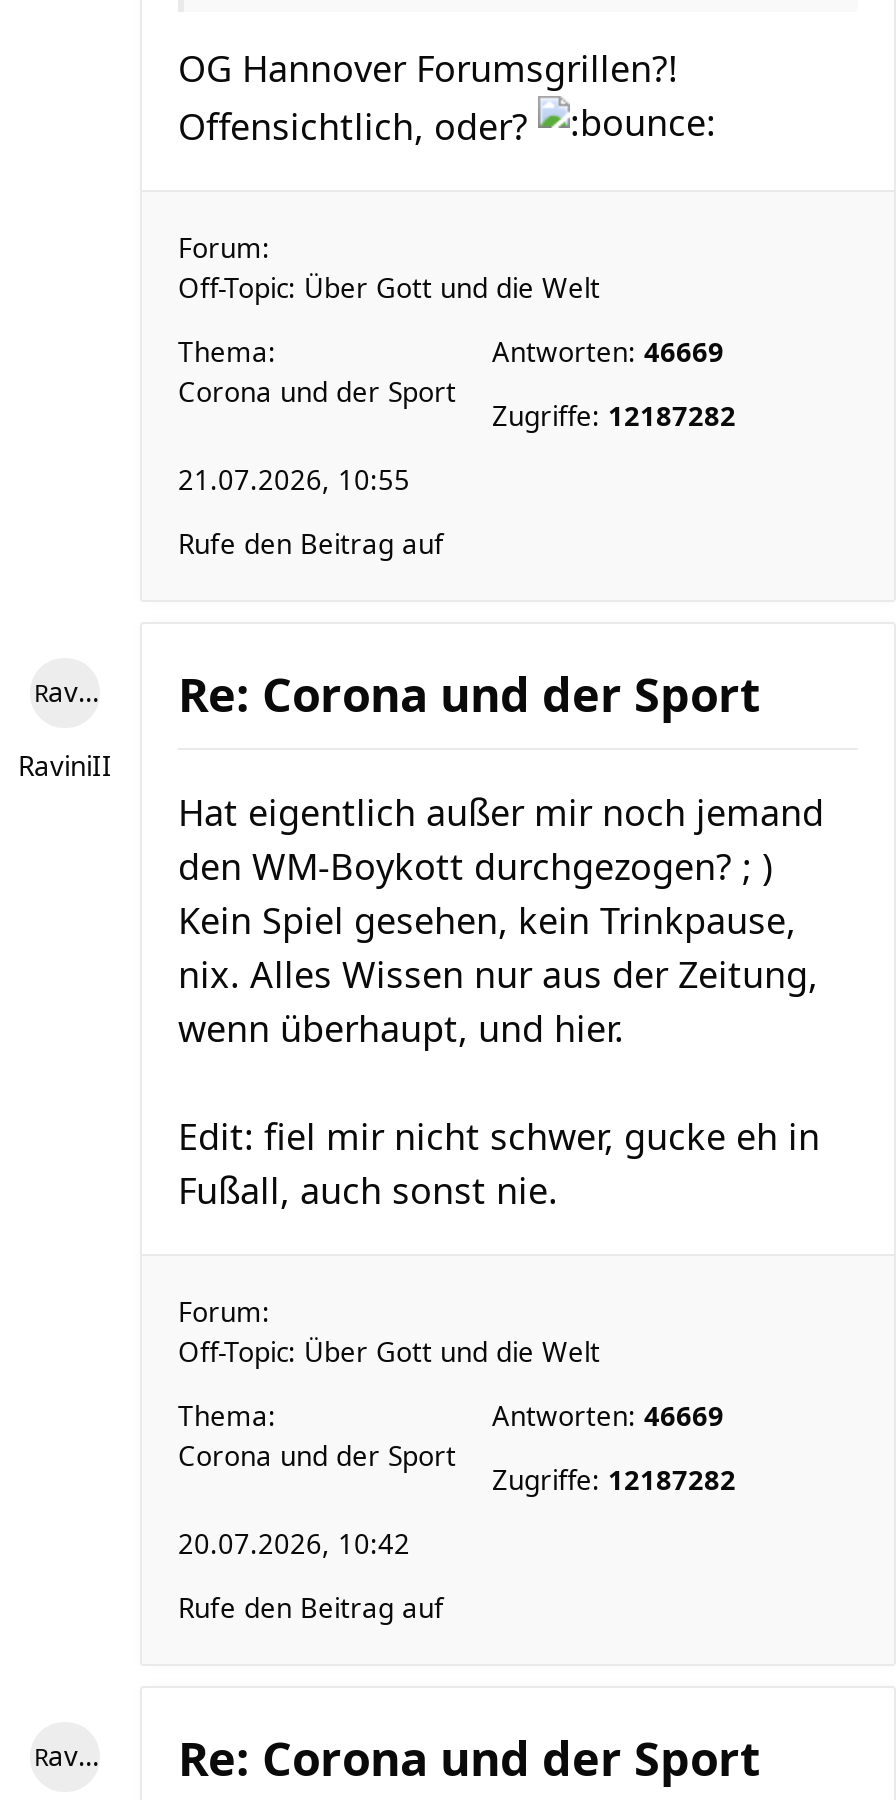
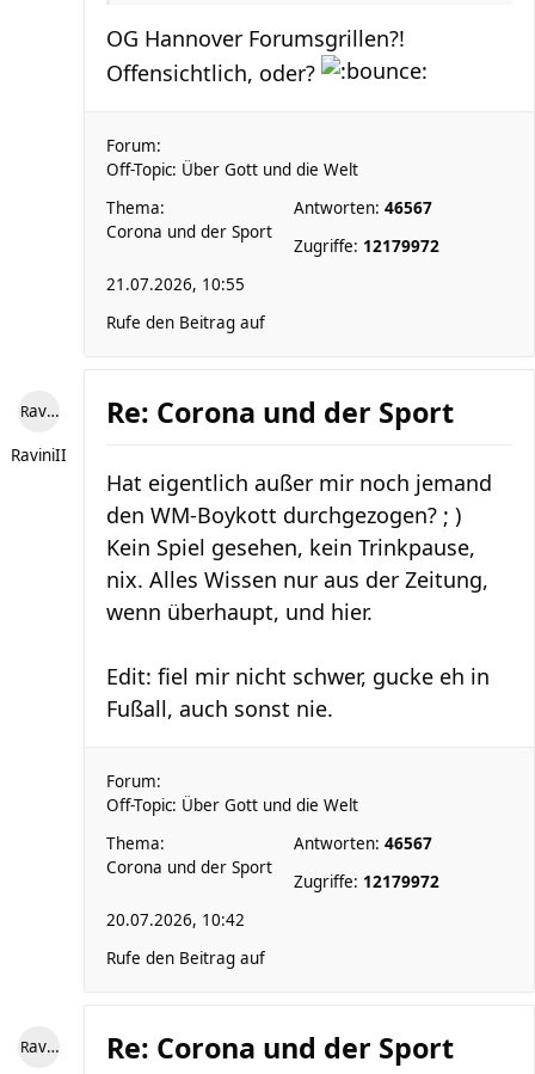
- Antworten: 46669
+ Antworten: 46567

- Zugriffe: 12187282
+ Zugriffe: 12179972

- Antworten: 46669
+ Antworten: 46567

- Zugriffe: 12187282
+ Zugriffe: 12179972
